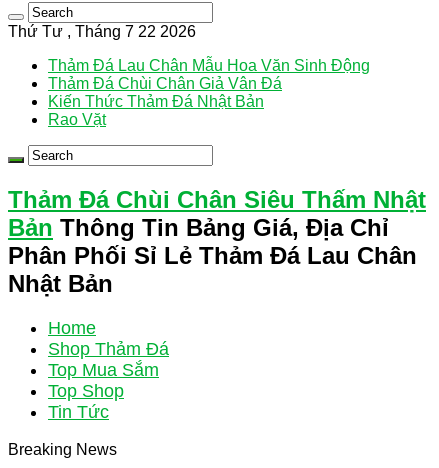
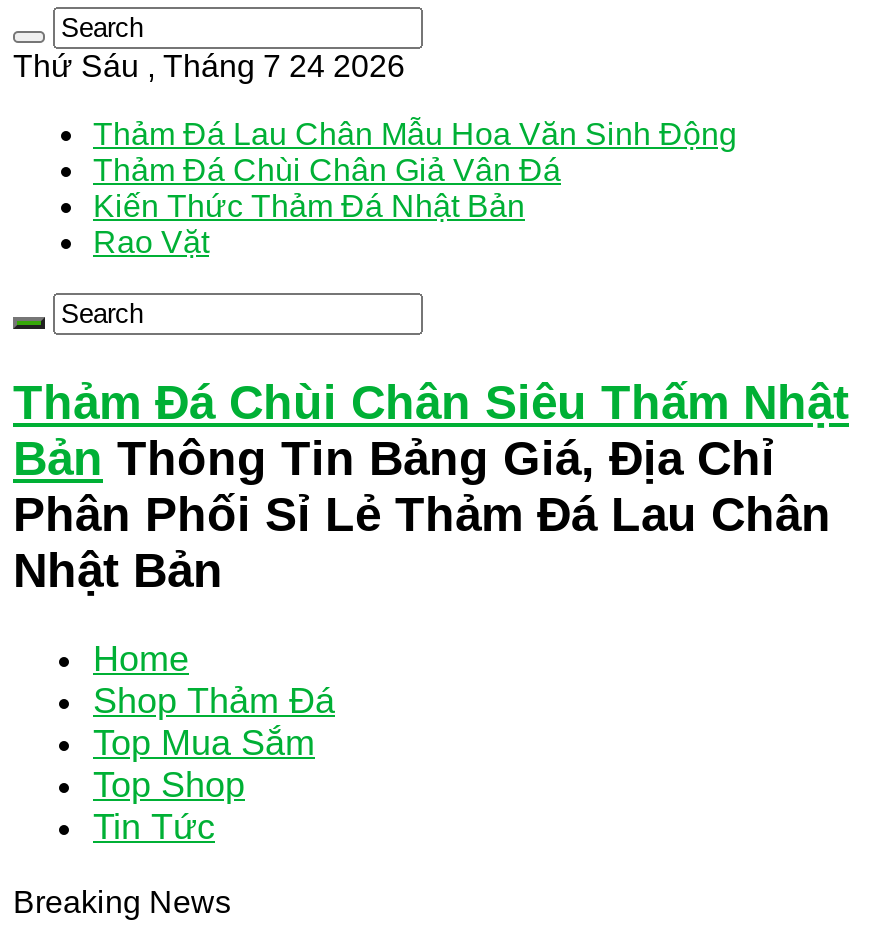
- Thứ Tư , Tháng 7 22 2026
+ Thứ Sáu , Tháng 7 24 2026
